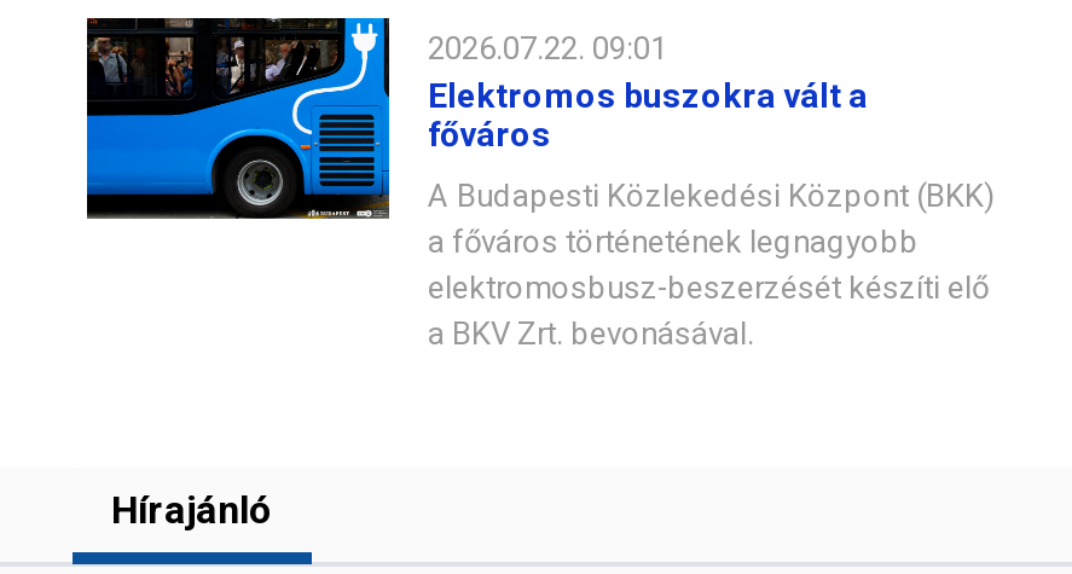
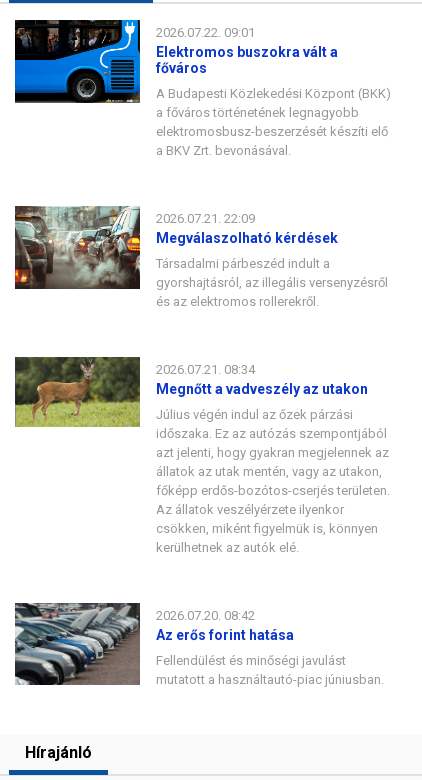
+ [image]
+ 2026.07.21. 22:09
+ Megválaszolható kérdések
+ Társadalmi párbeszéd indult a
+ gyorshajtásról, az illegális versenyzésről
+ és az elektromos rollerekről.

+ [image]
+ 2026.07.21. 08:34
+ Megnőtt a vadveszély az utakon
+ Július végén indul az őzek párzási
+ időszaka. Ez az autózás szempontjából
+ azt jelenti, hogy gyakran megjelennek az
+ állatok az utak mentén, vagy az utakon,
+ főképp erdős-bozótos-cserjés területen.
+ Az állatok veszélyérzete ilyenkor
+ csökken, miként figyelmük is, könnyen
+ kerülhetnek az autók elé.

+ [image]
+ 2026.07.20. 08:42
+ Az erős forint hatása
+ Fellendülést és minőségi javulást
+ mutatott a használtautó-piac júniusban.
